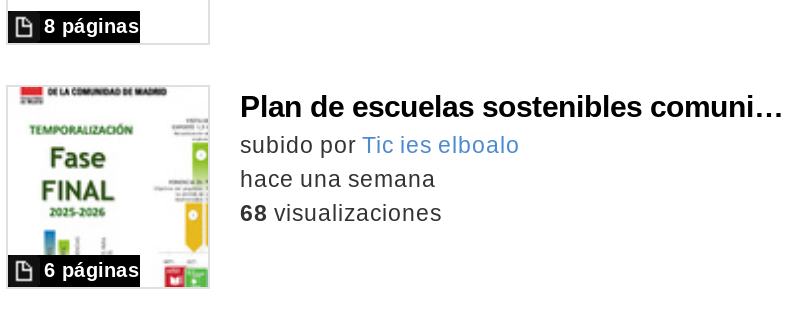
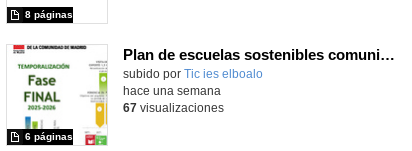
- 68 visualizaciones
+ 67 visualizaciones
